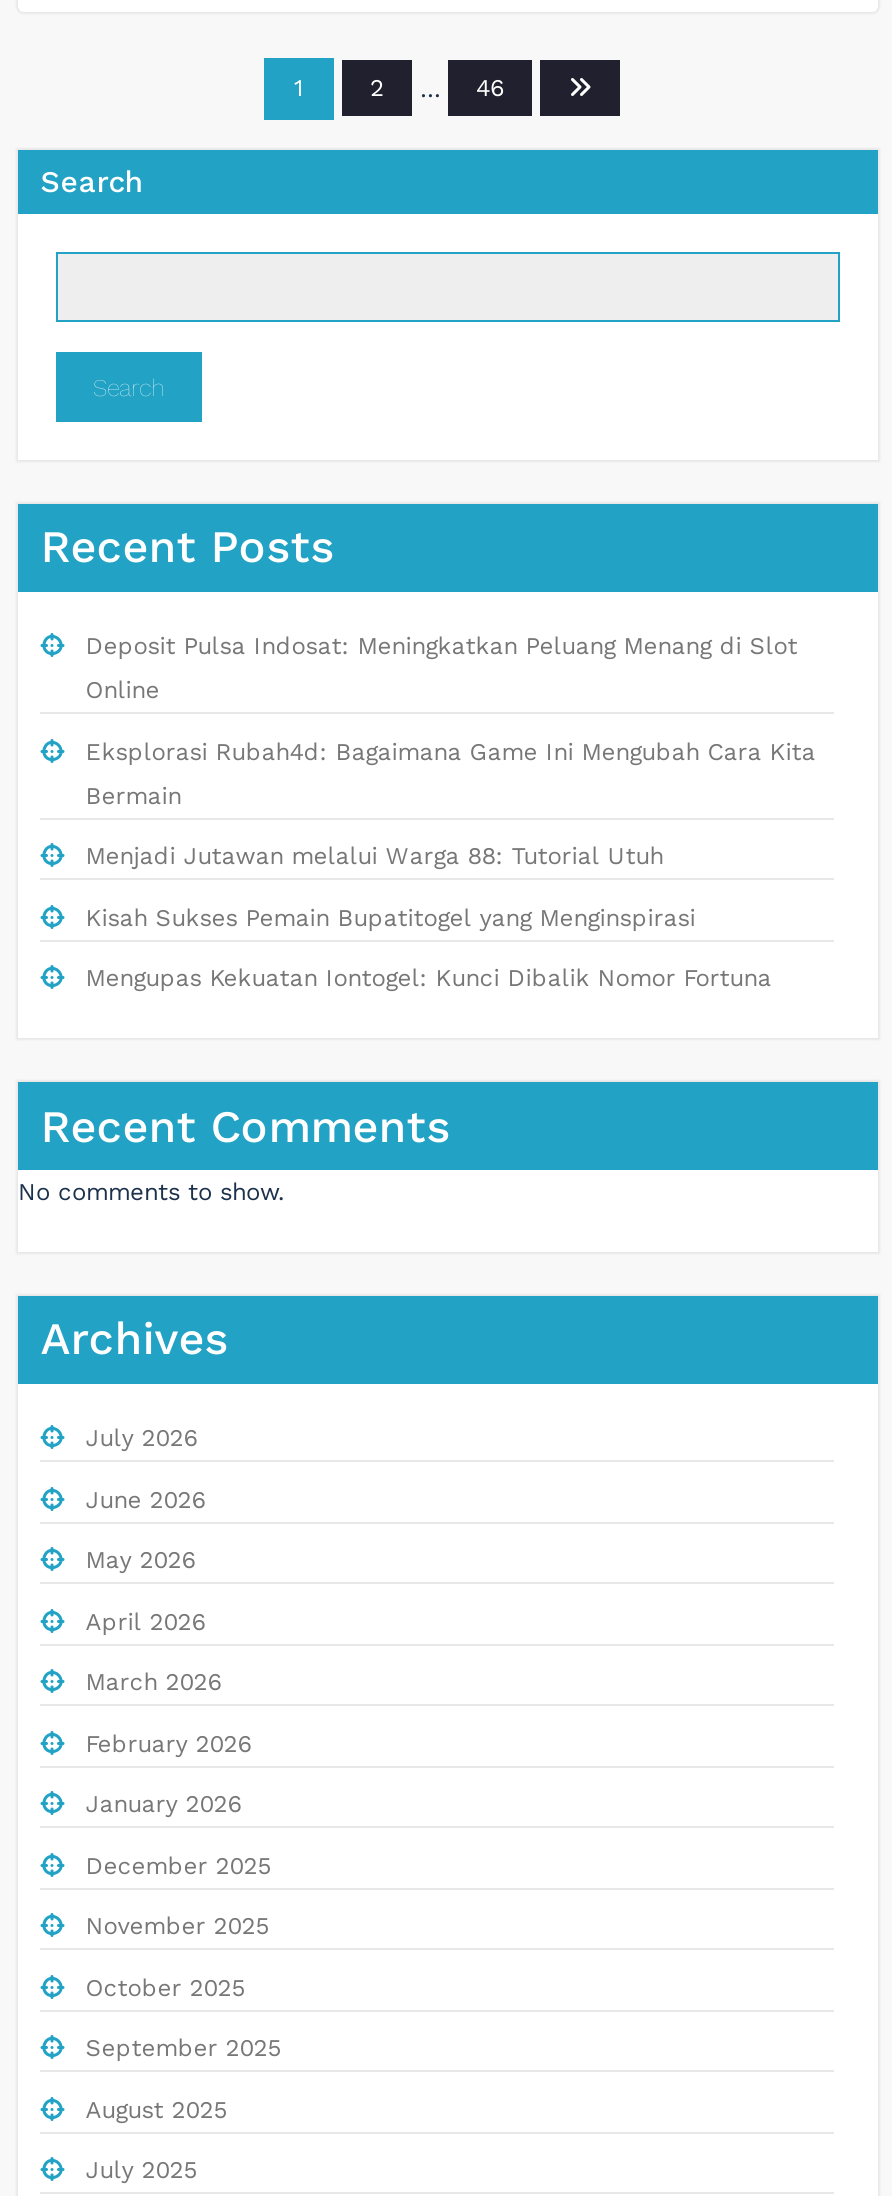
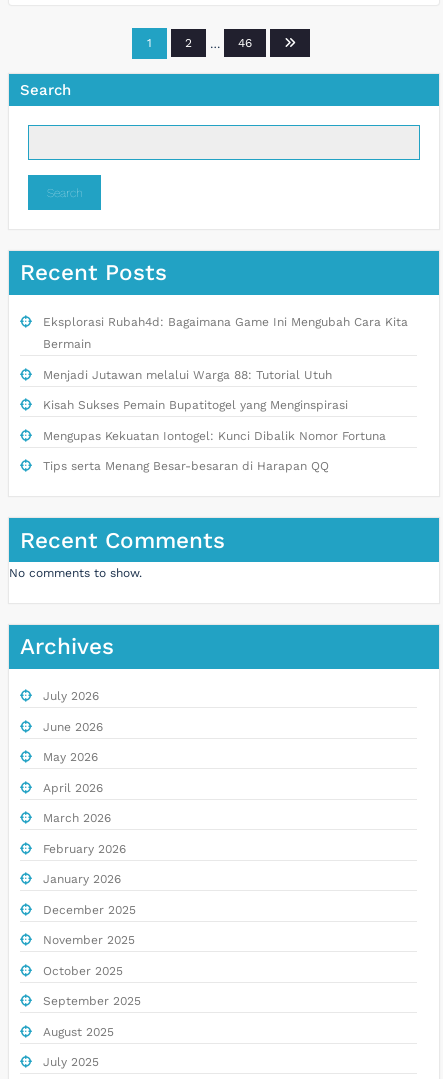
- Deposit Pulsa Indosat: Meningkatkan Peluang Menang di Slot
- Online

moved up: Eksplorasi Rubah4d: Bagaimana Game Ini Mengubah Cara Kita | Bermain | Menjadi Jutawan melalui Warga 88: Tutorial Utuh | Kisah Sukses Pemain Bupatitogel yang Menginspirasi | Mengupas Kekuatan Iontogel: Kunci Dibalik Nomor Fortuna

+ Tips serta Menang Besar-besaran di Harapan QQ
